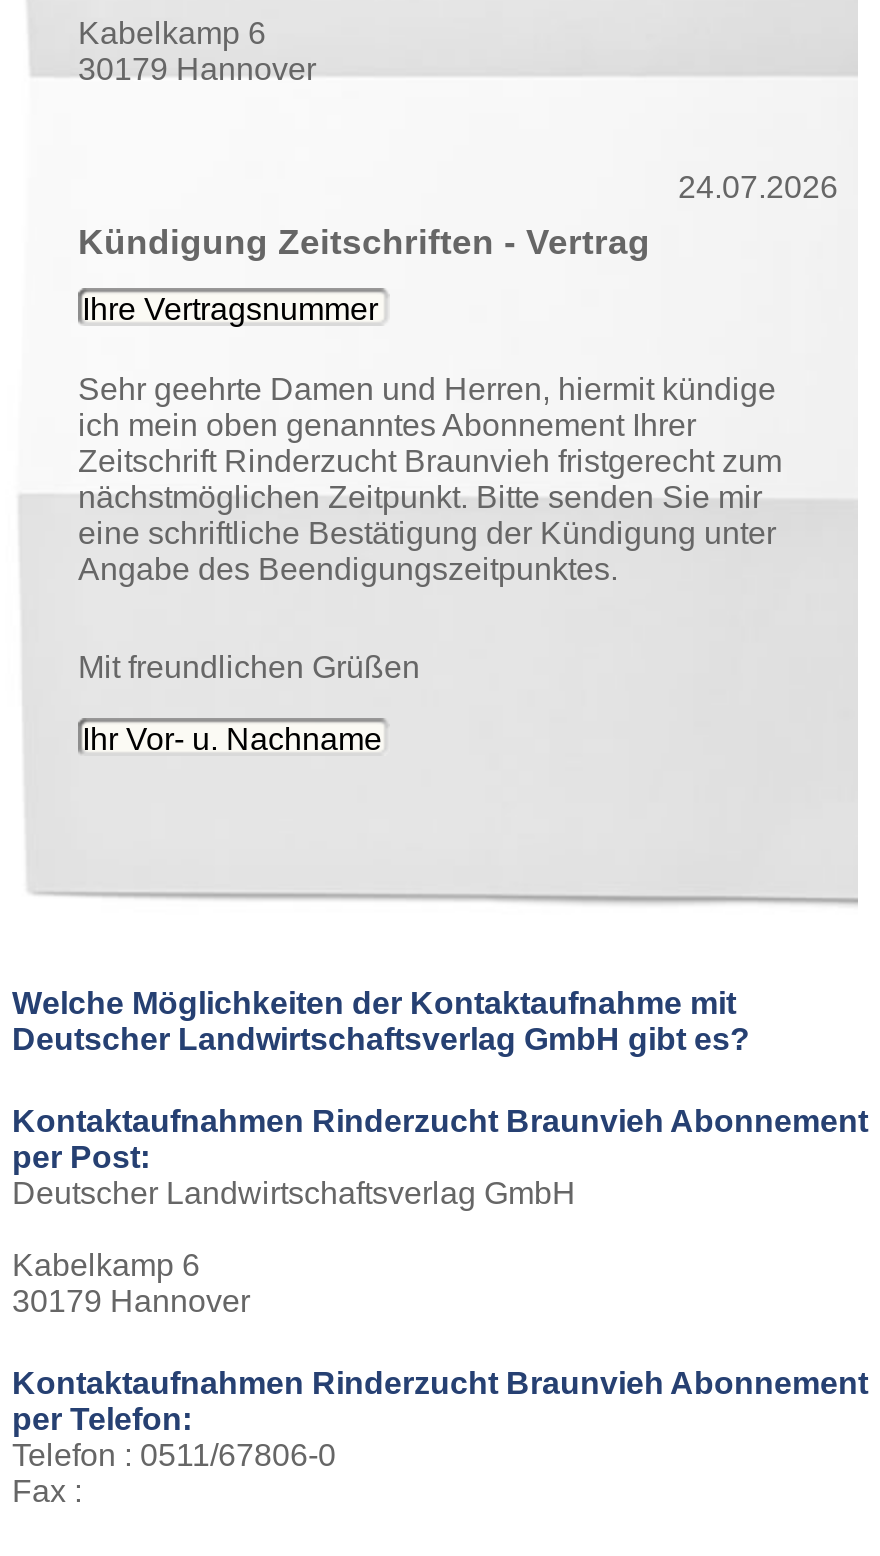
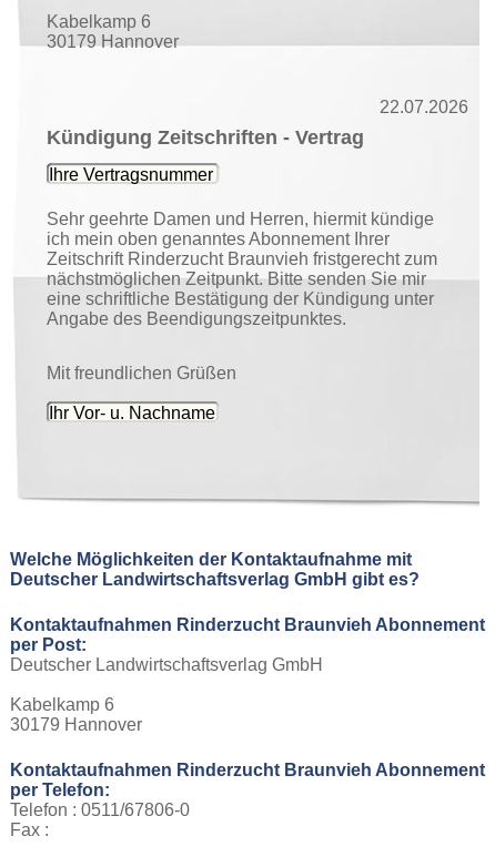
- 24.07.2026
+ 22.07.2026
